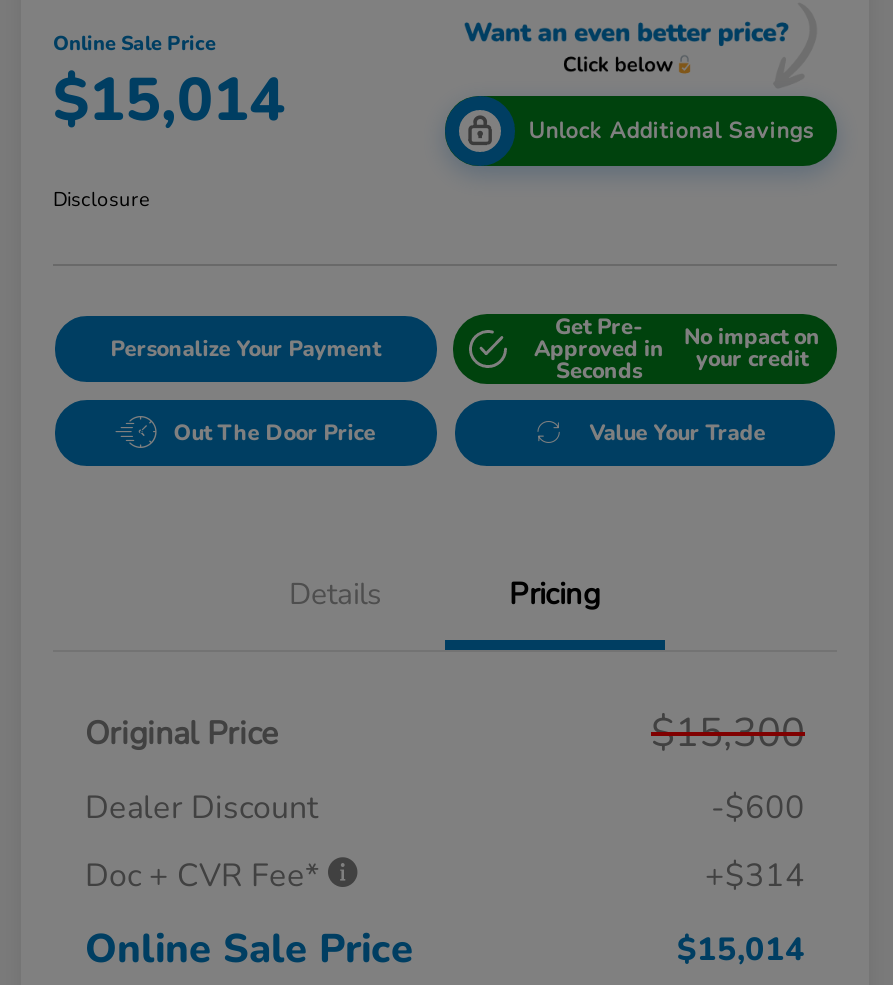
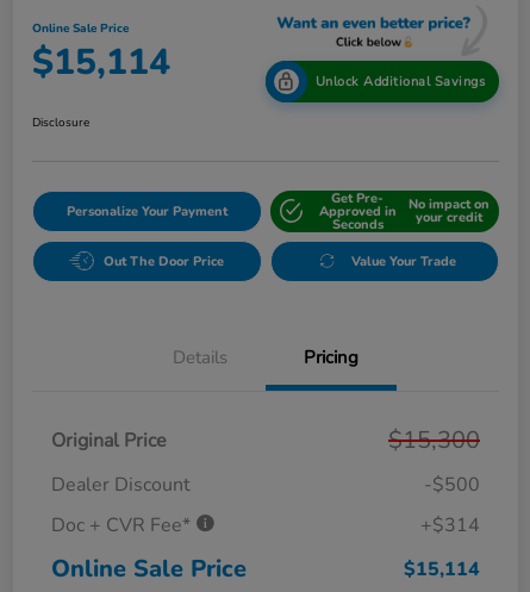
- $15,014
+ $15,114

- -$600
+ -$500

- $15,014
+ $15,114
